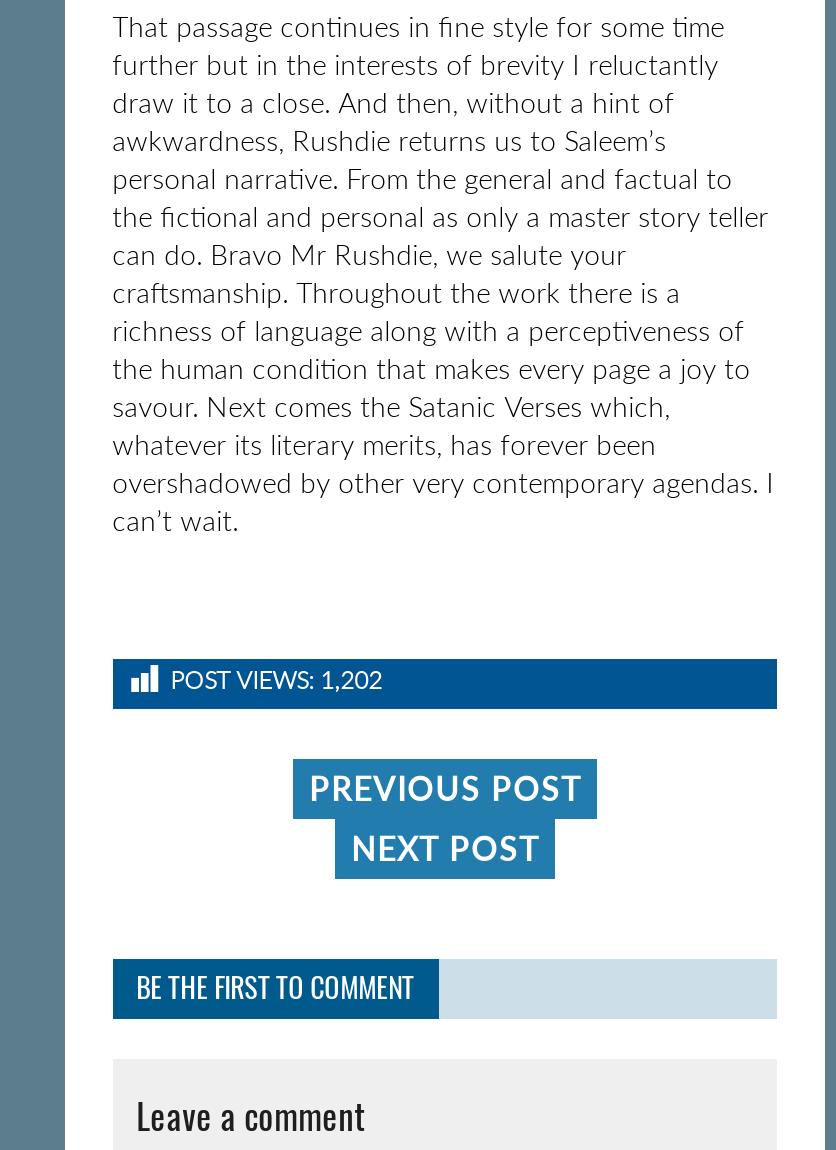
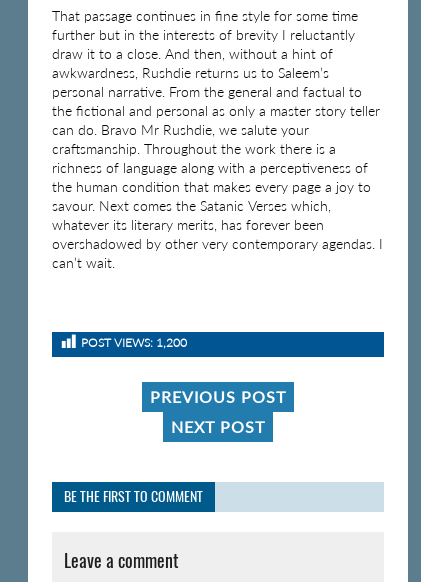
- POST VIEWS: 1,202
+ POST VIEWS: 1,200
